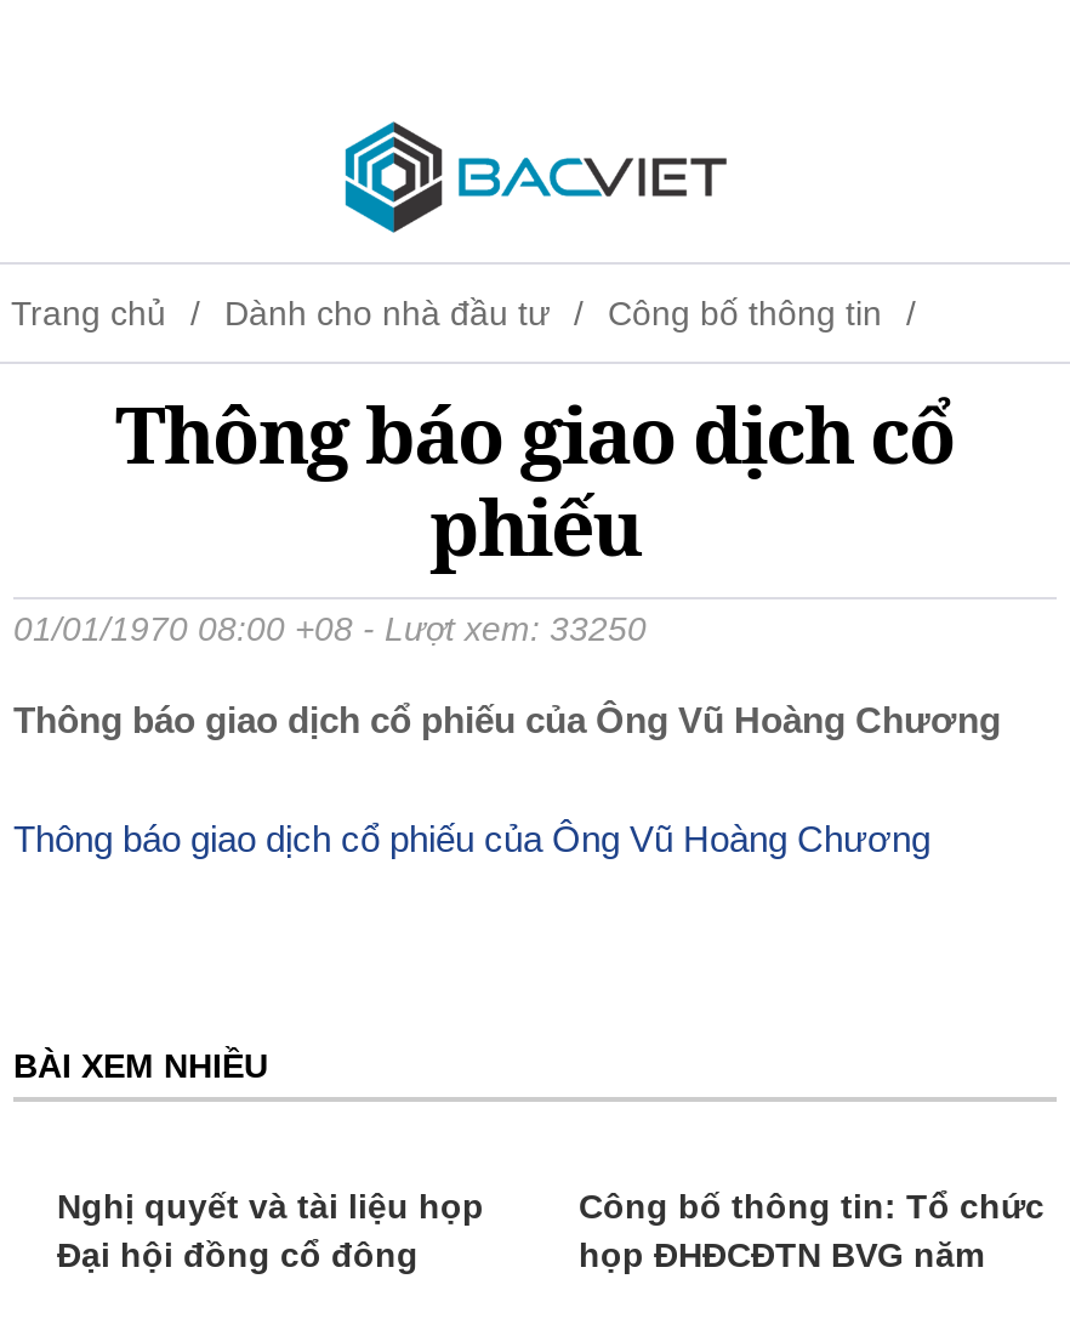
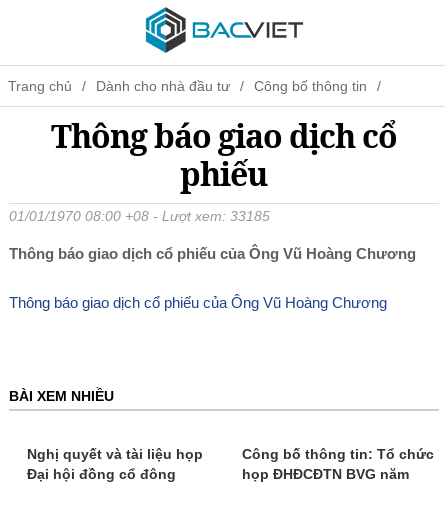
- 01/01/1970 08:00 +08 - Lượt xem: 33250
+ 01/01/1970 08:00 +08 - Lượt xem: 33185
